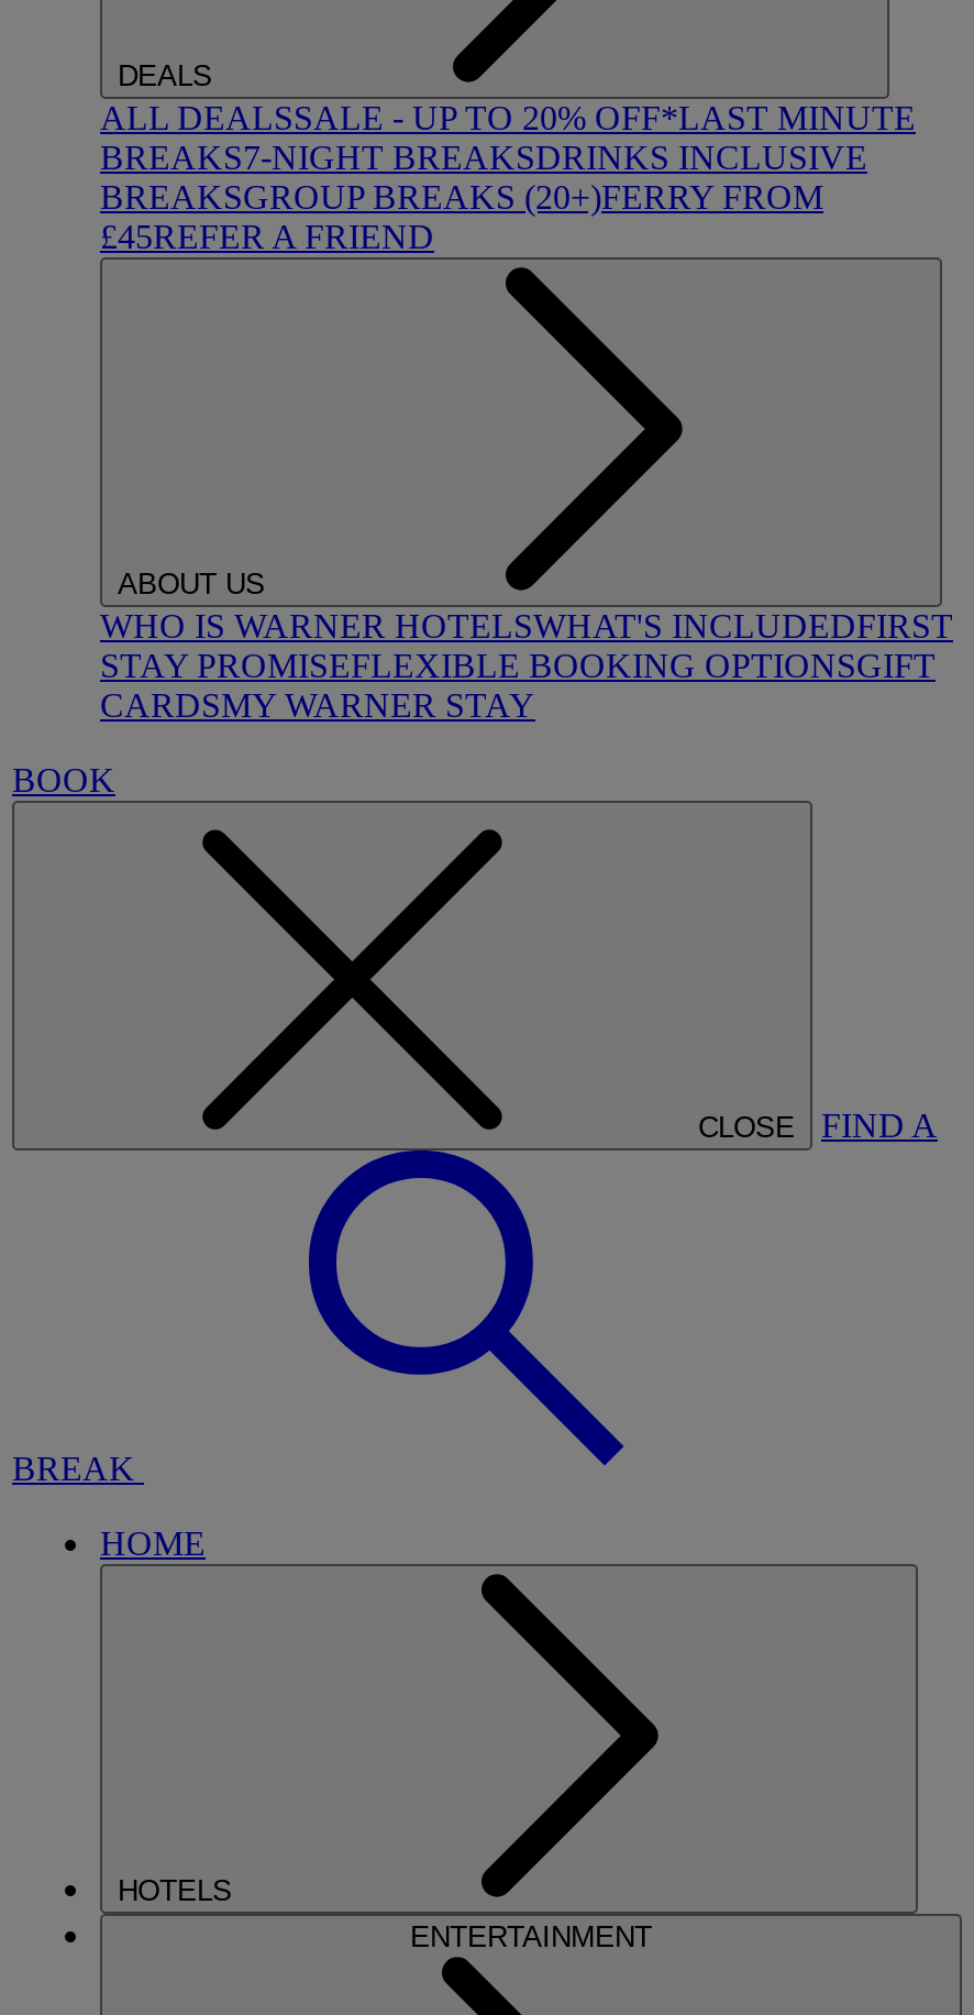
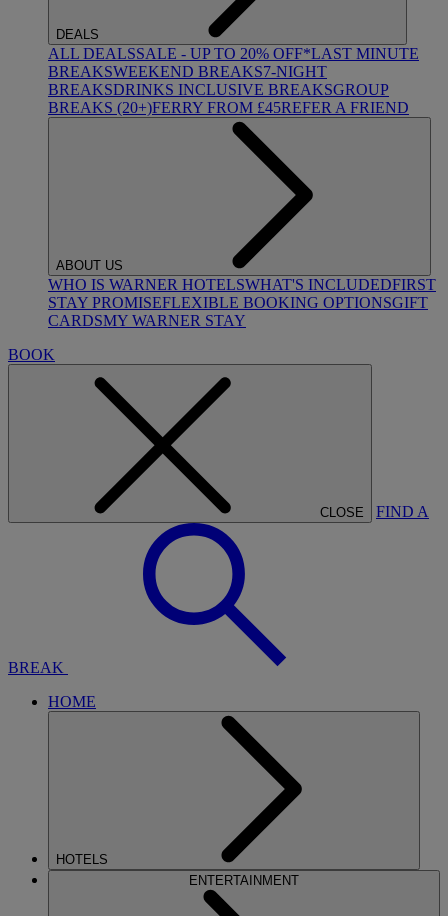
- BREAKS7-NIGHT BREAKSDRINKS INCLUSIVE
- BREAKSGROUP BREAKS (20+)FERRY FROM
- £45REFER A FRIEND
+ BREAKSWEEKEND BREAKS7-NIGHT
+ BREAKSDRINKS INCLUSIVE BREAKSGROUP
+ BREAKS (20+)FERRY FROM £45REFER A FRIEND
